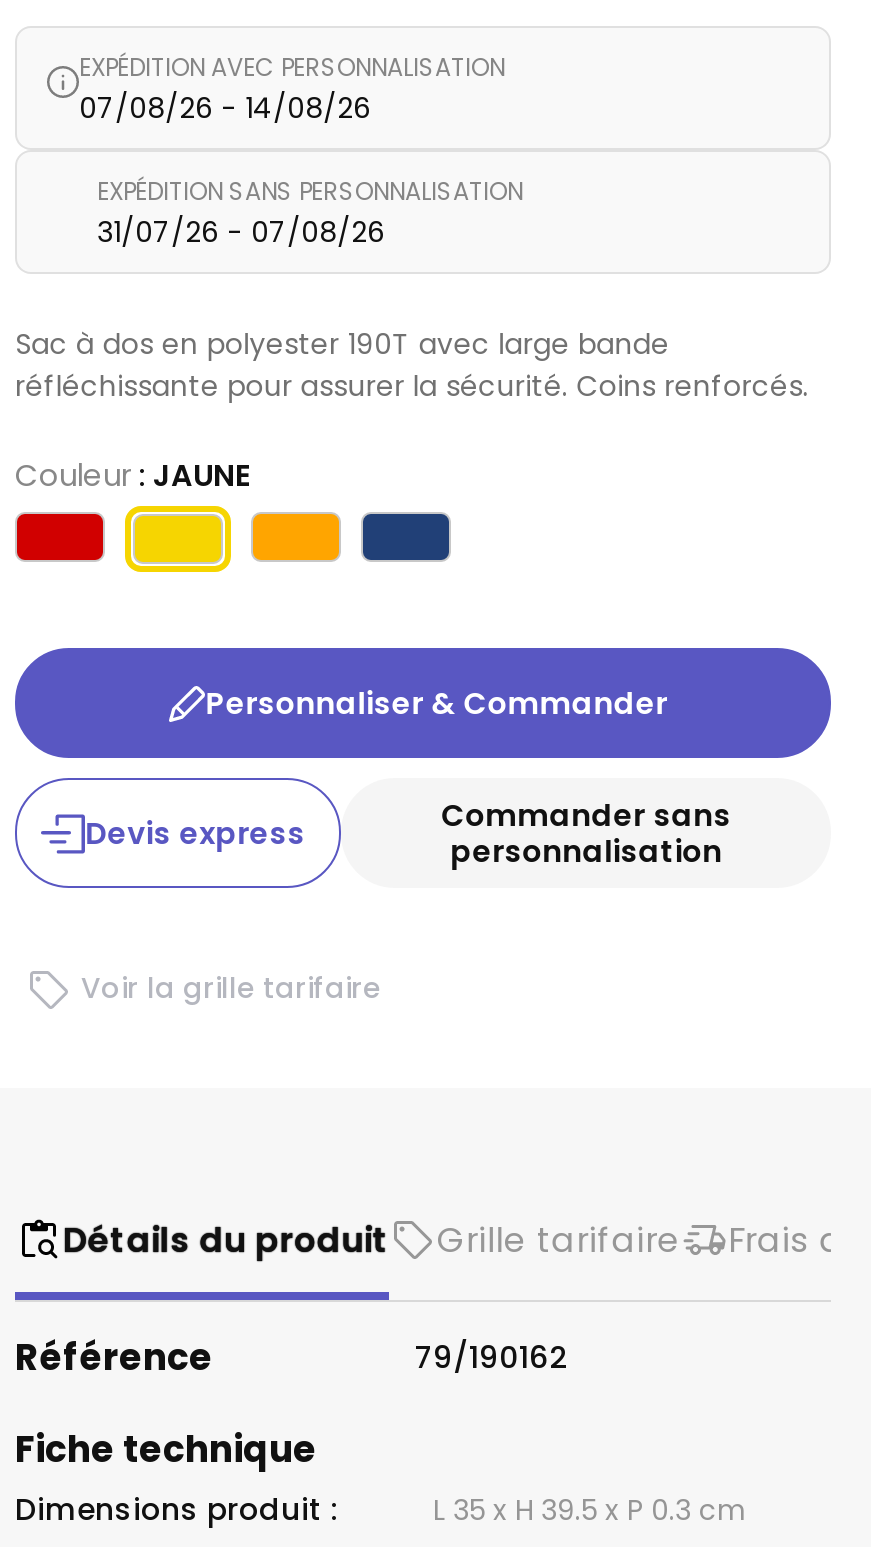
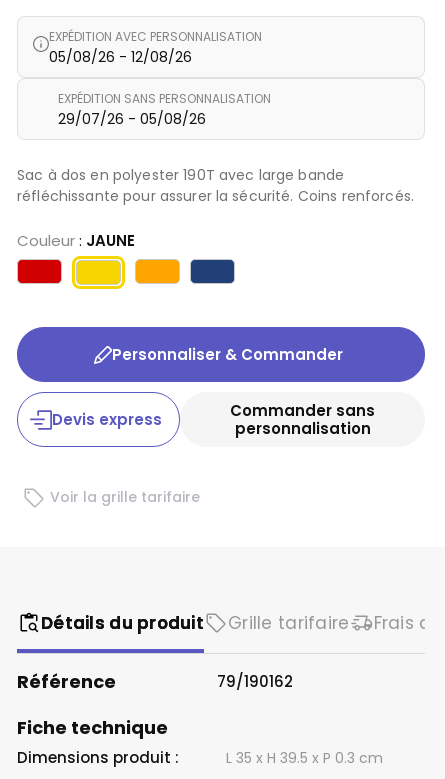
- 07/08/26 - 14/08/26
+ 05/08/26 - 12/08/26

- 31/07/26 - 07/08/26
+ 29/07/26 - 05/08/26
